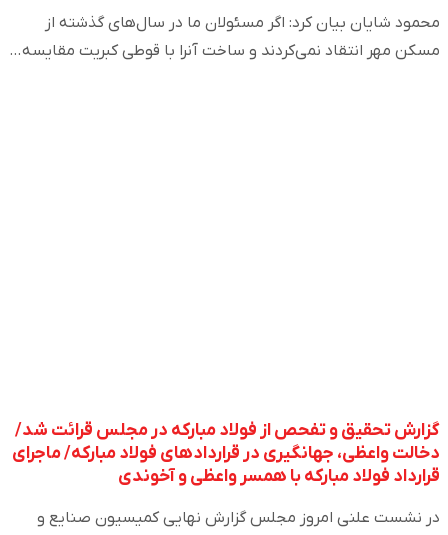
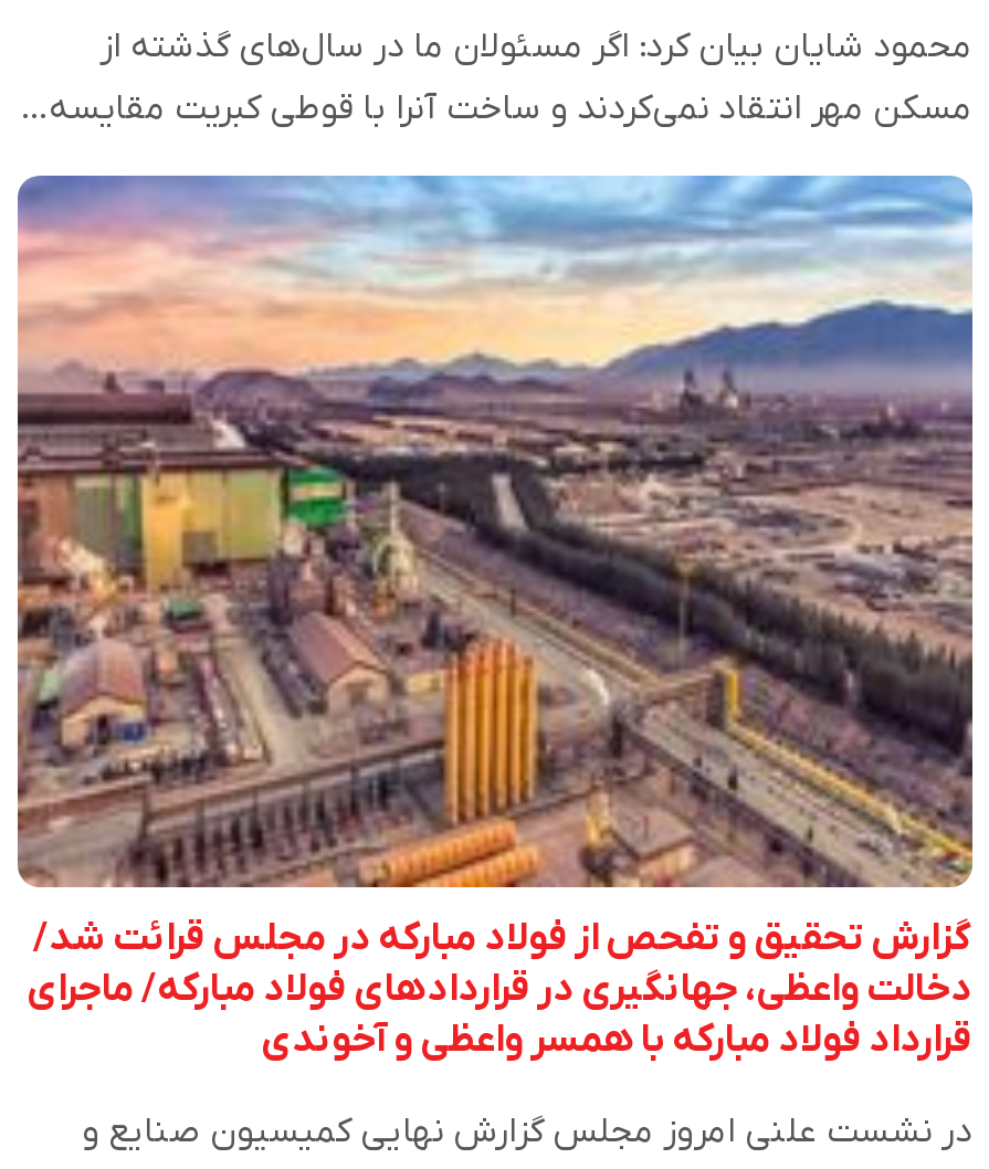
+ [image]
